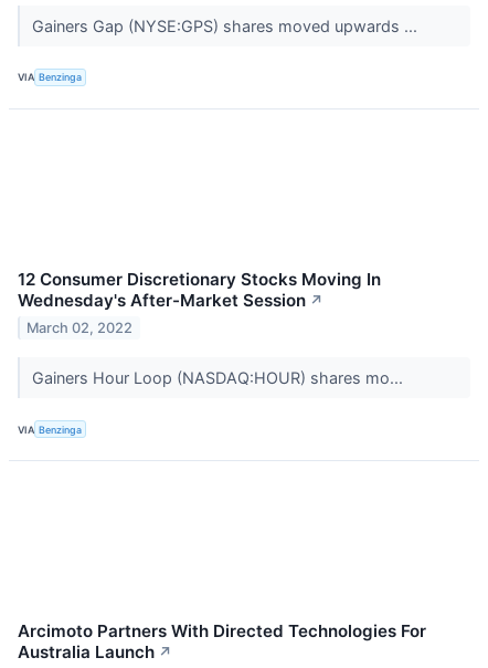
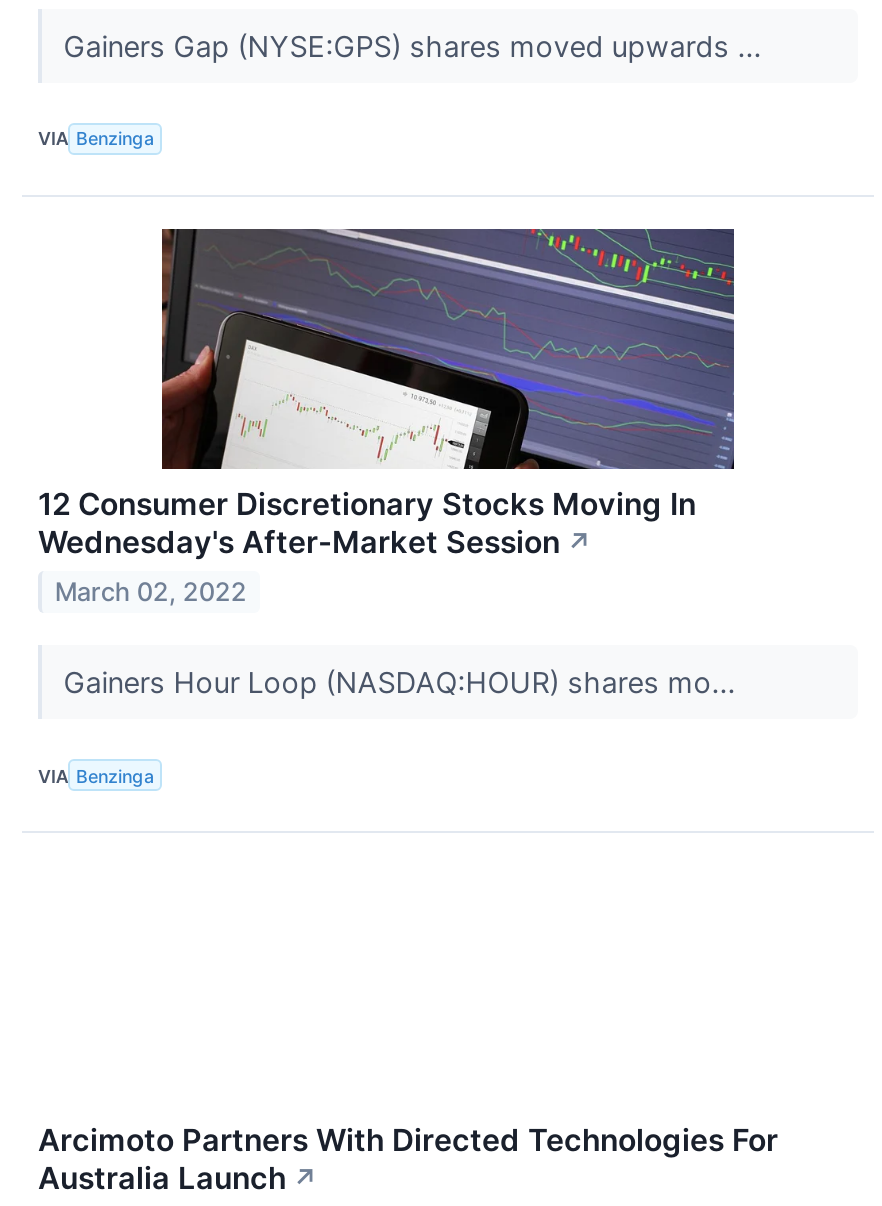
+ [image]
